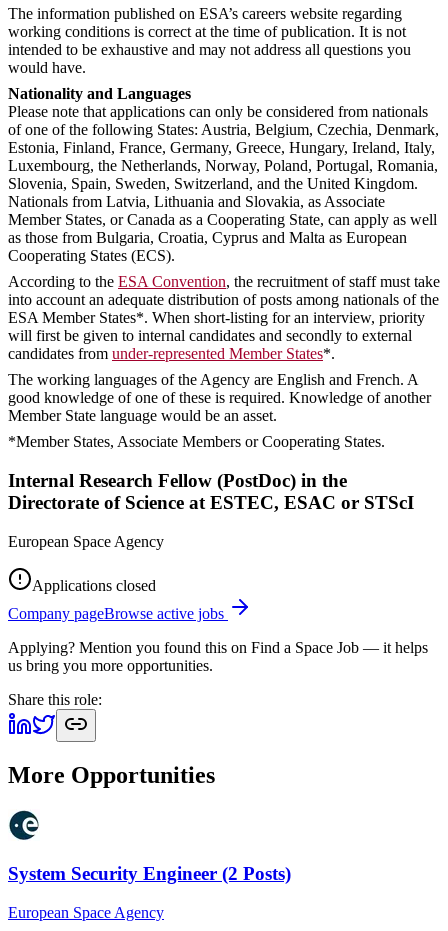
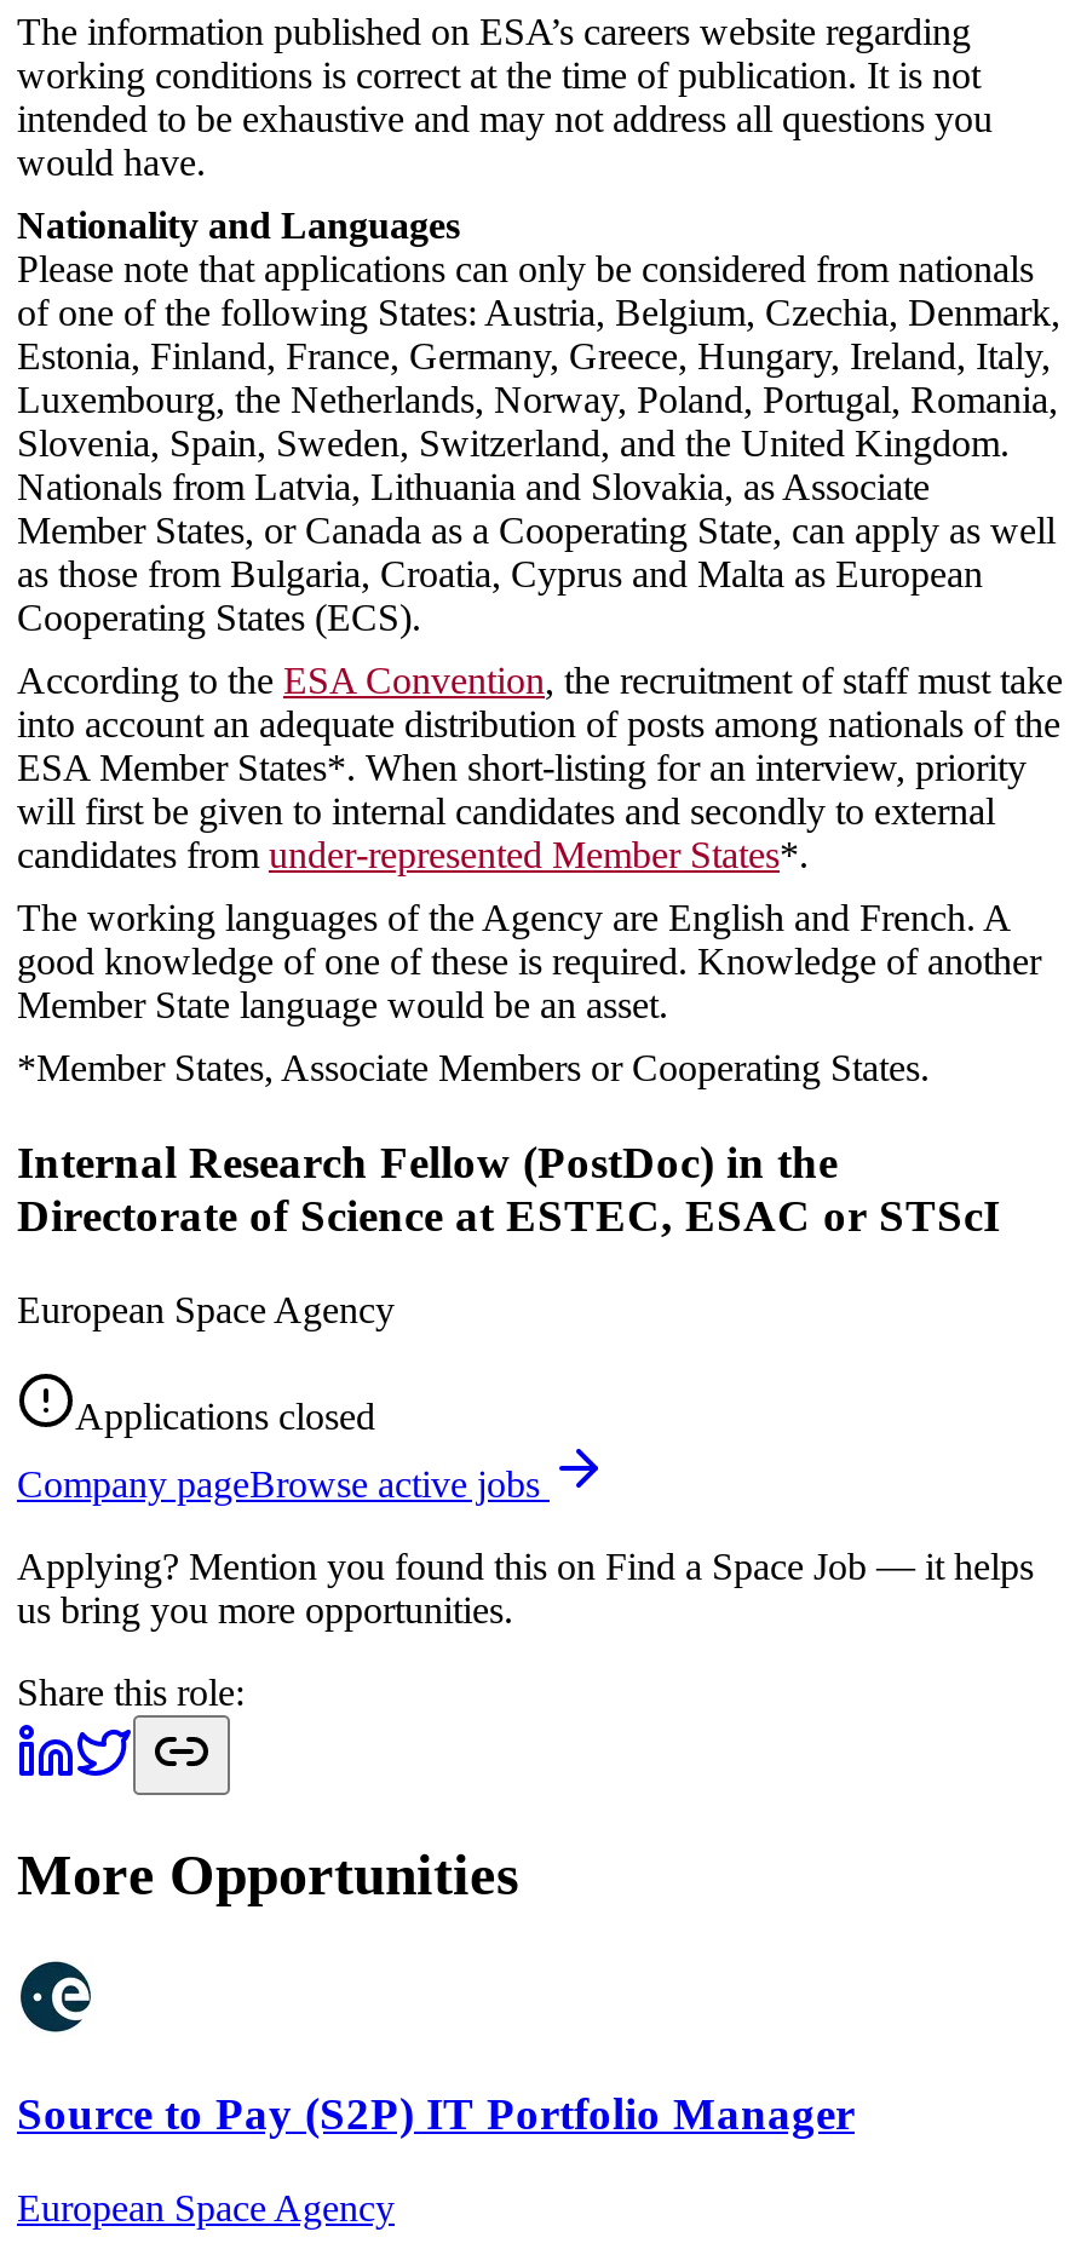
- System Security Engineer (2 Posts)
+ Source to Pay (S2P) IT Portfolio Manager
